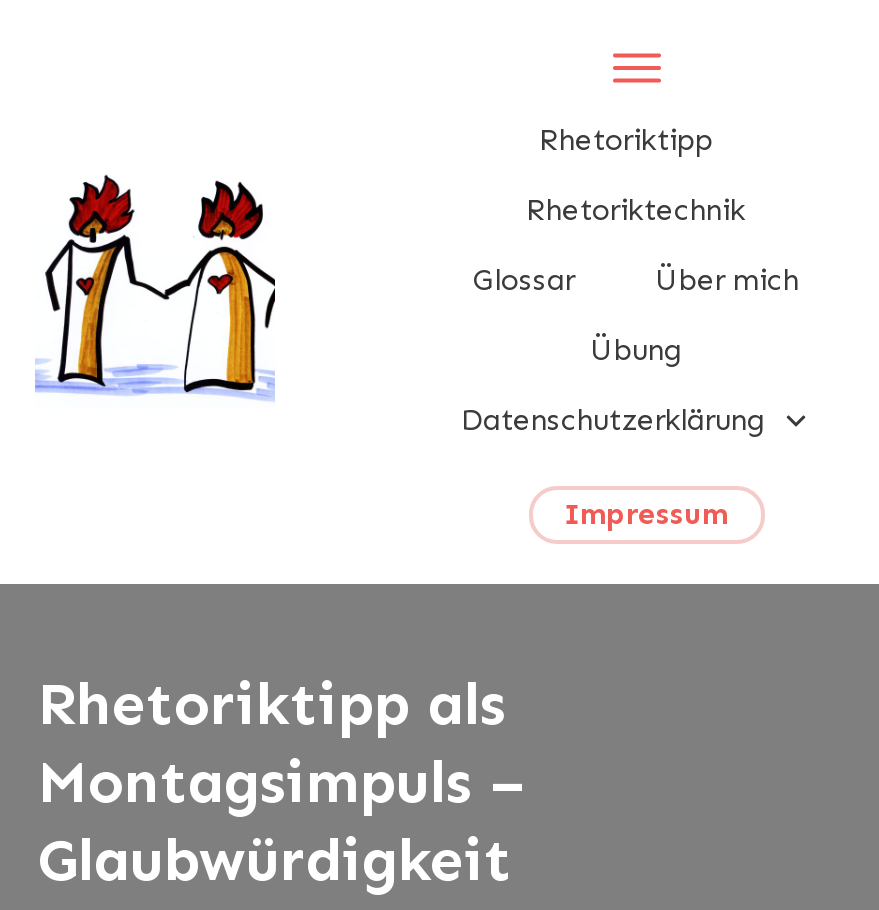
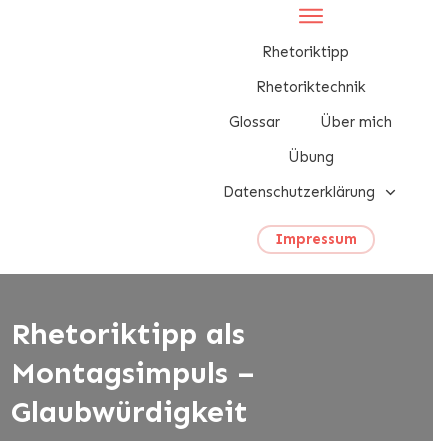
- [image]
